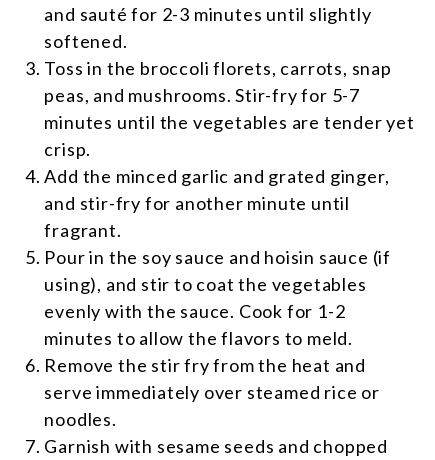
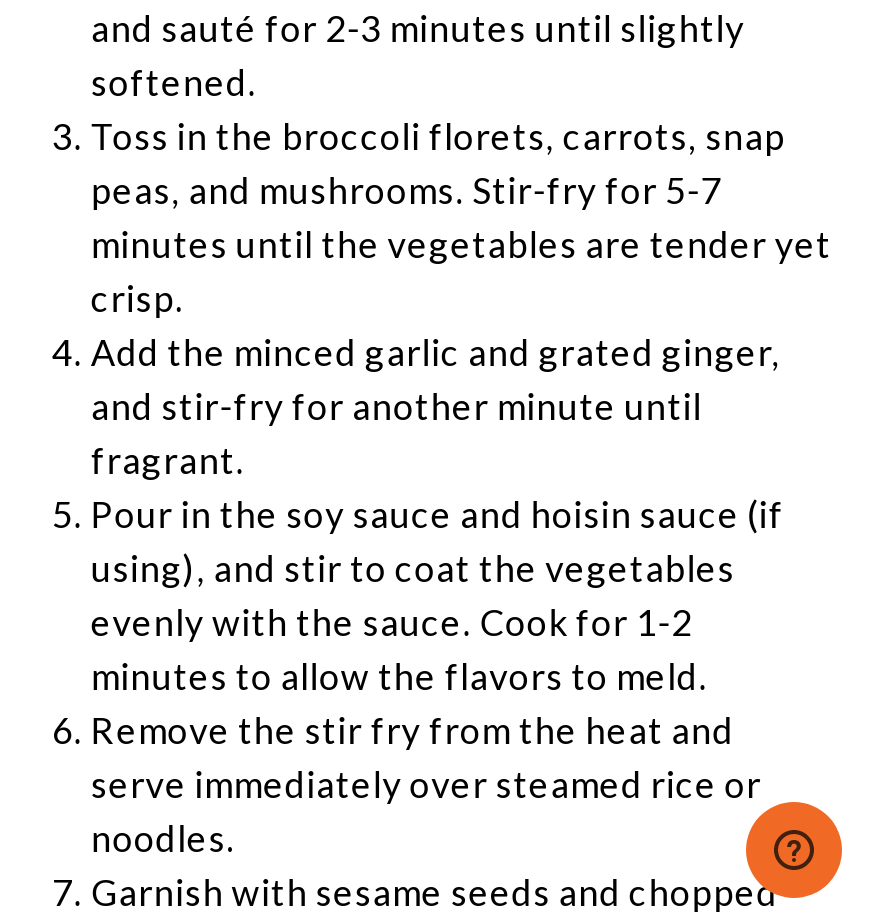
+ [image]
